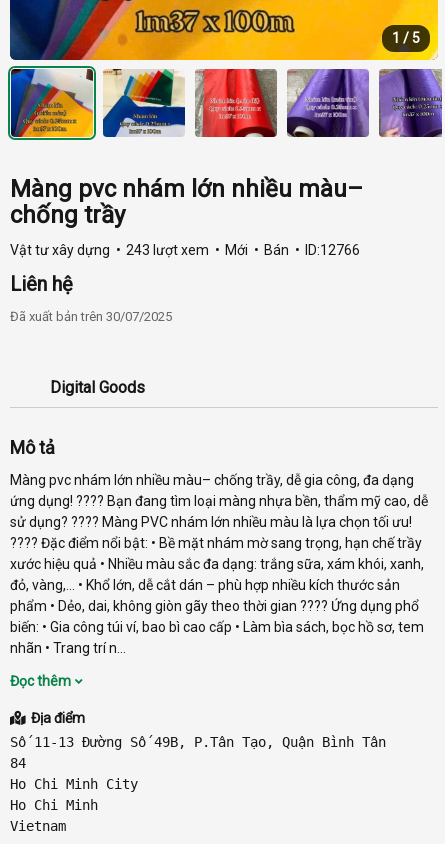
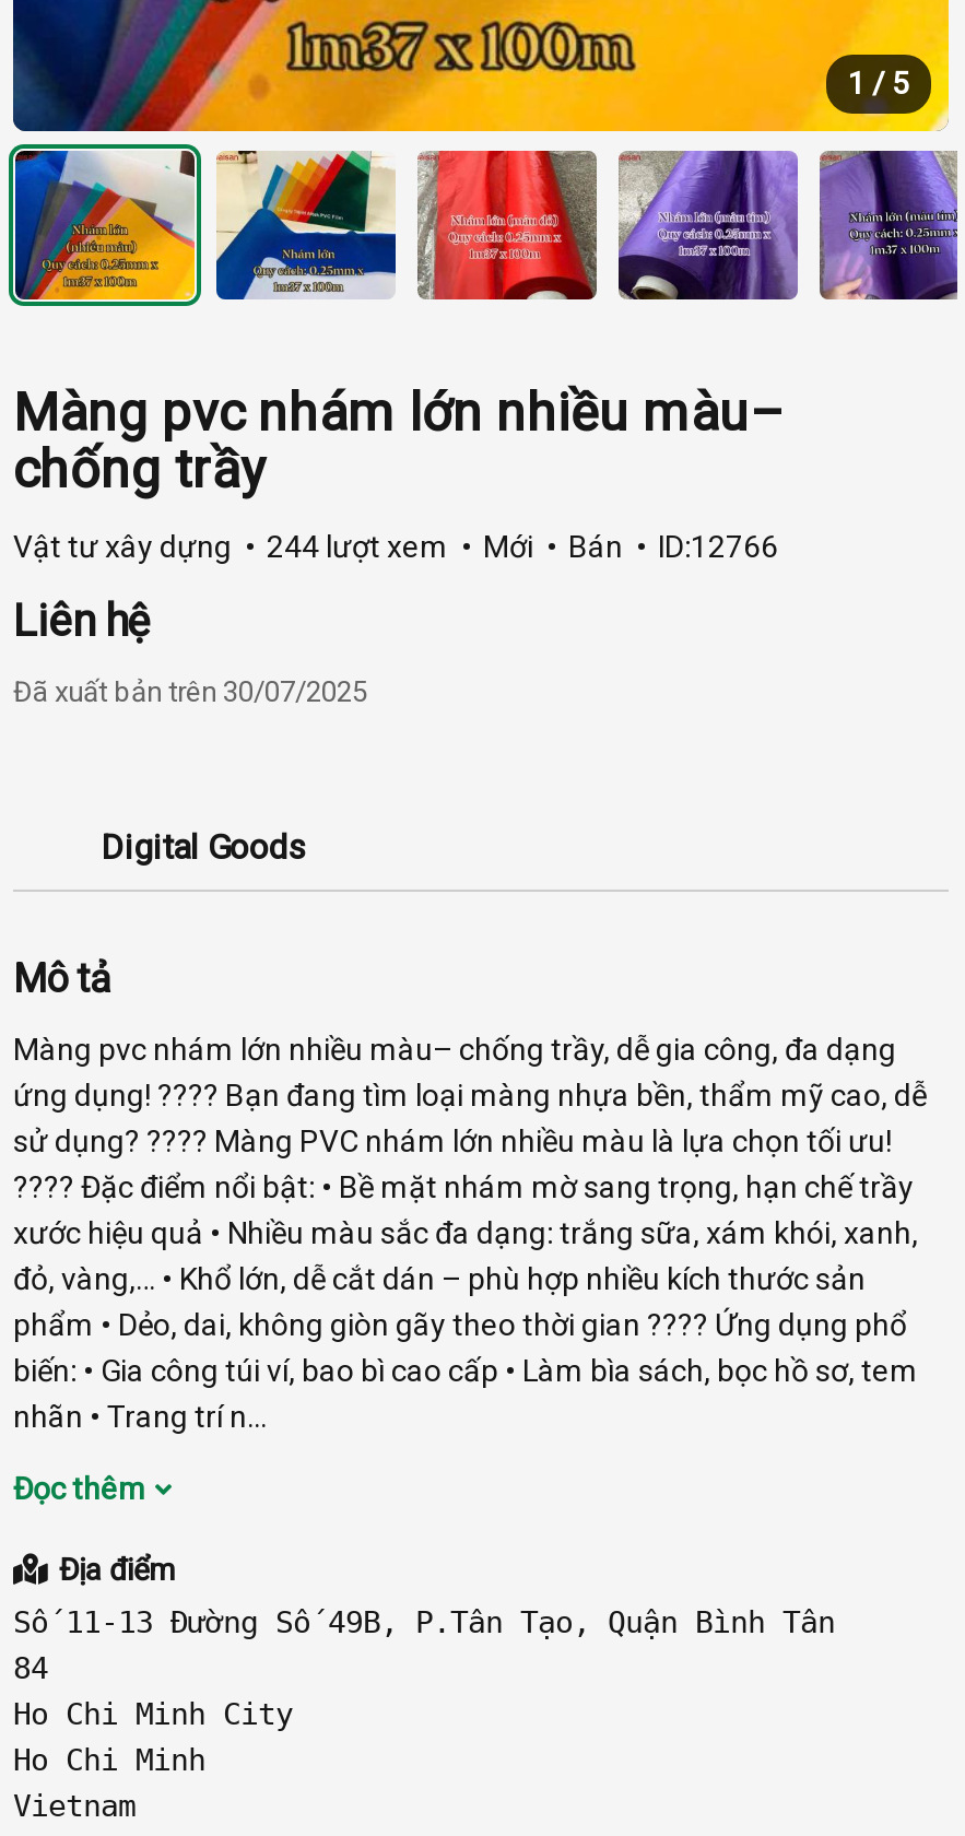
- Vật tư xây dựng 243 lượt xem Mới Bán ID:12766
+ Vật tư xây dựng 244 lượt xem Mới Bán ID:12766
